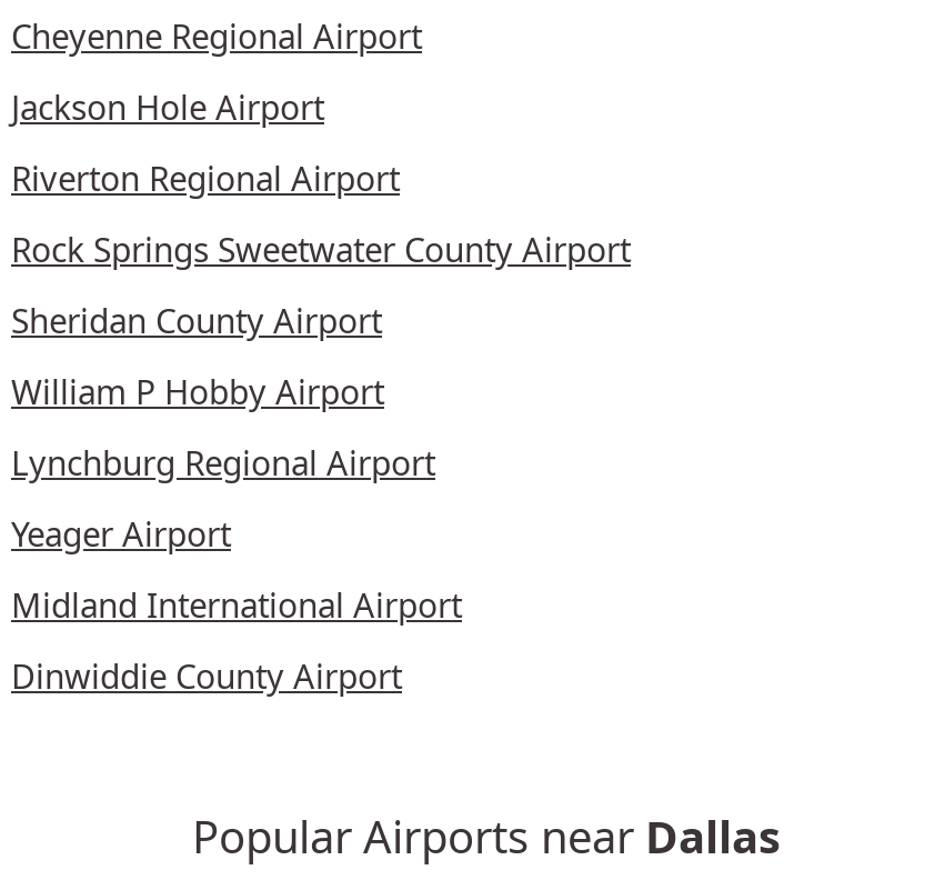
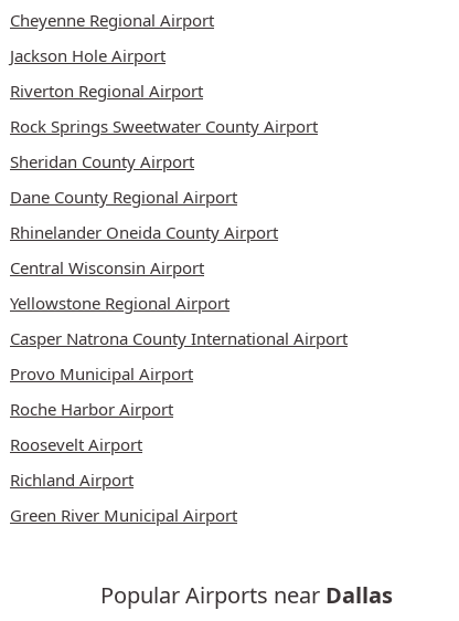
- William P Hobby Airport
- Lynchburg Regional Airport
- Yeager Airport
- Midland International Airport
- Dinwiddie County Airport
+ Dane County Regional Airport
+ Rhinelander Oneida County Airport
+ Central Wisconsin Airport
+ Yellowstone Regional Airport
+ Casper Natrona County International Airport
+ Provo Municipal Airport
+ Roche Harbor Airport
+ Roosevelt Airport
+ Richland Airport
+ Green River Municipal Airport
